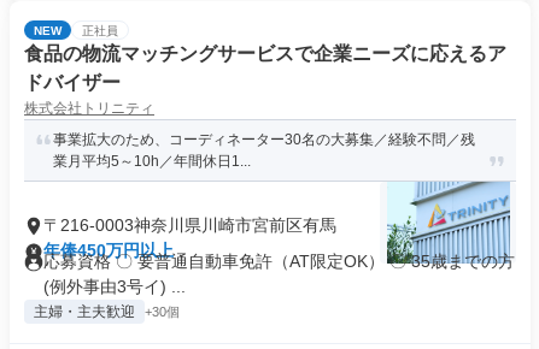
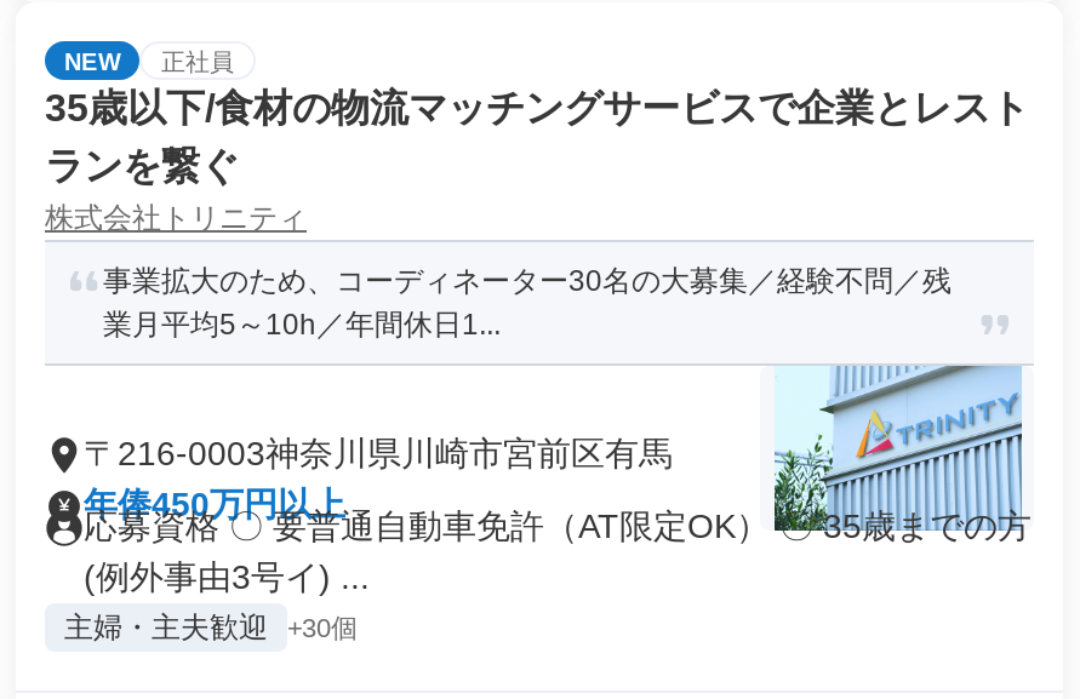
- 食品の物流マッチングサービスで企業ニーズに応えるア
- ドバイザー
+ 35歳以下/食材の物流マッチングサービスで企業とレスト
+ ランを繋ぐ
